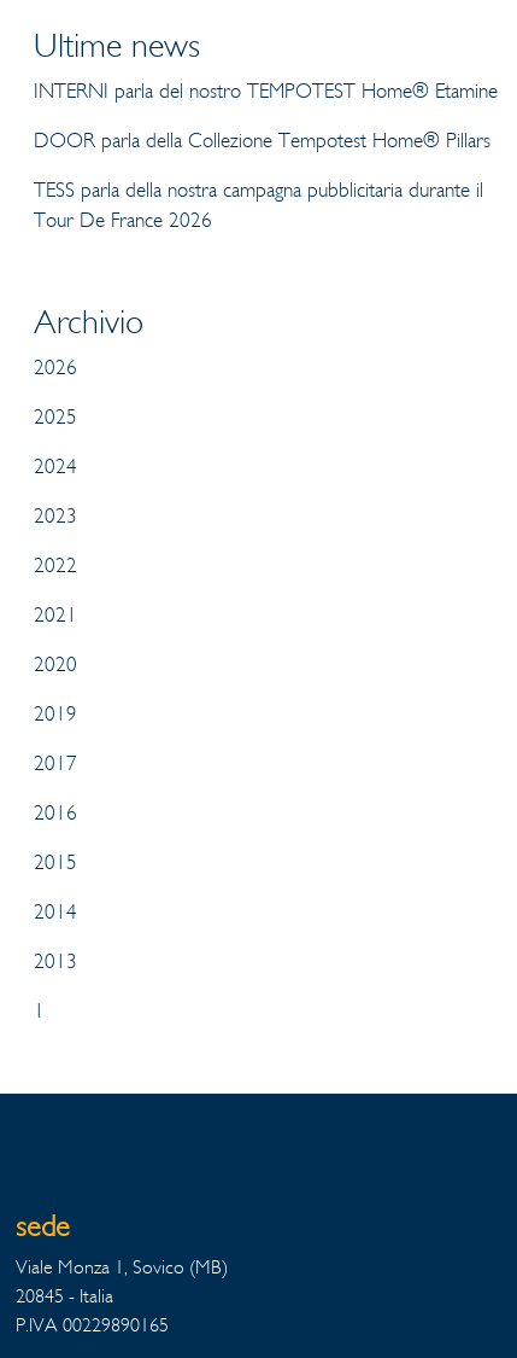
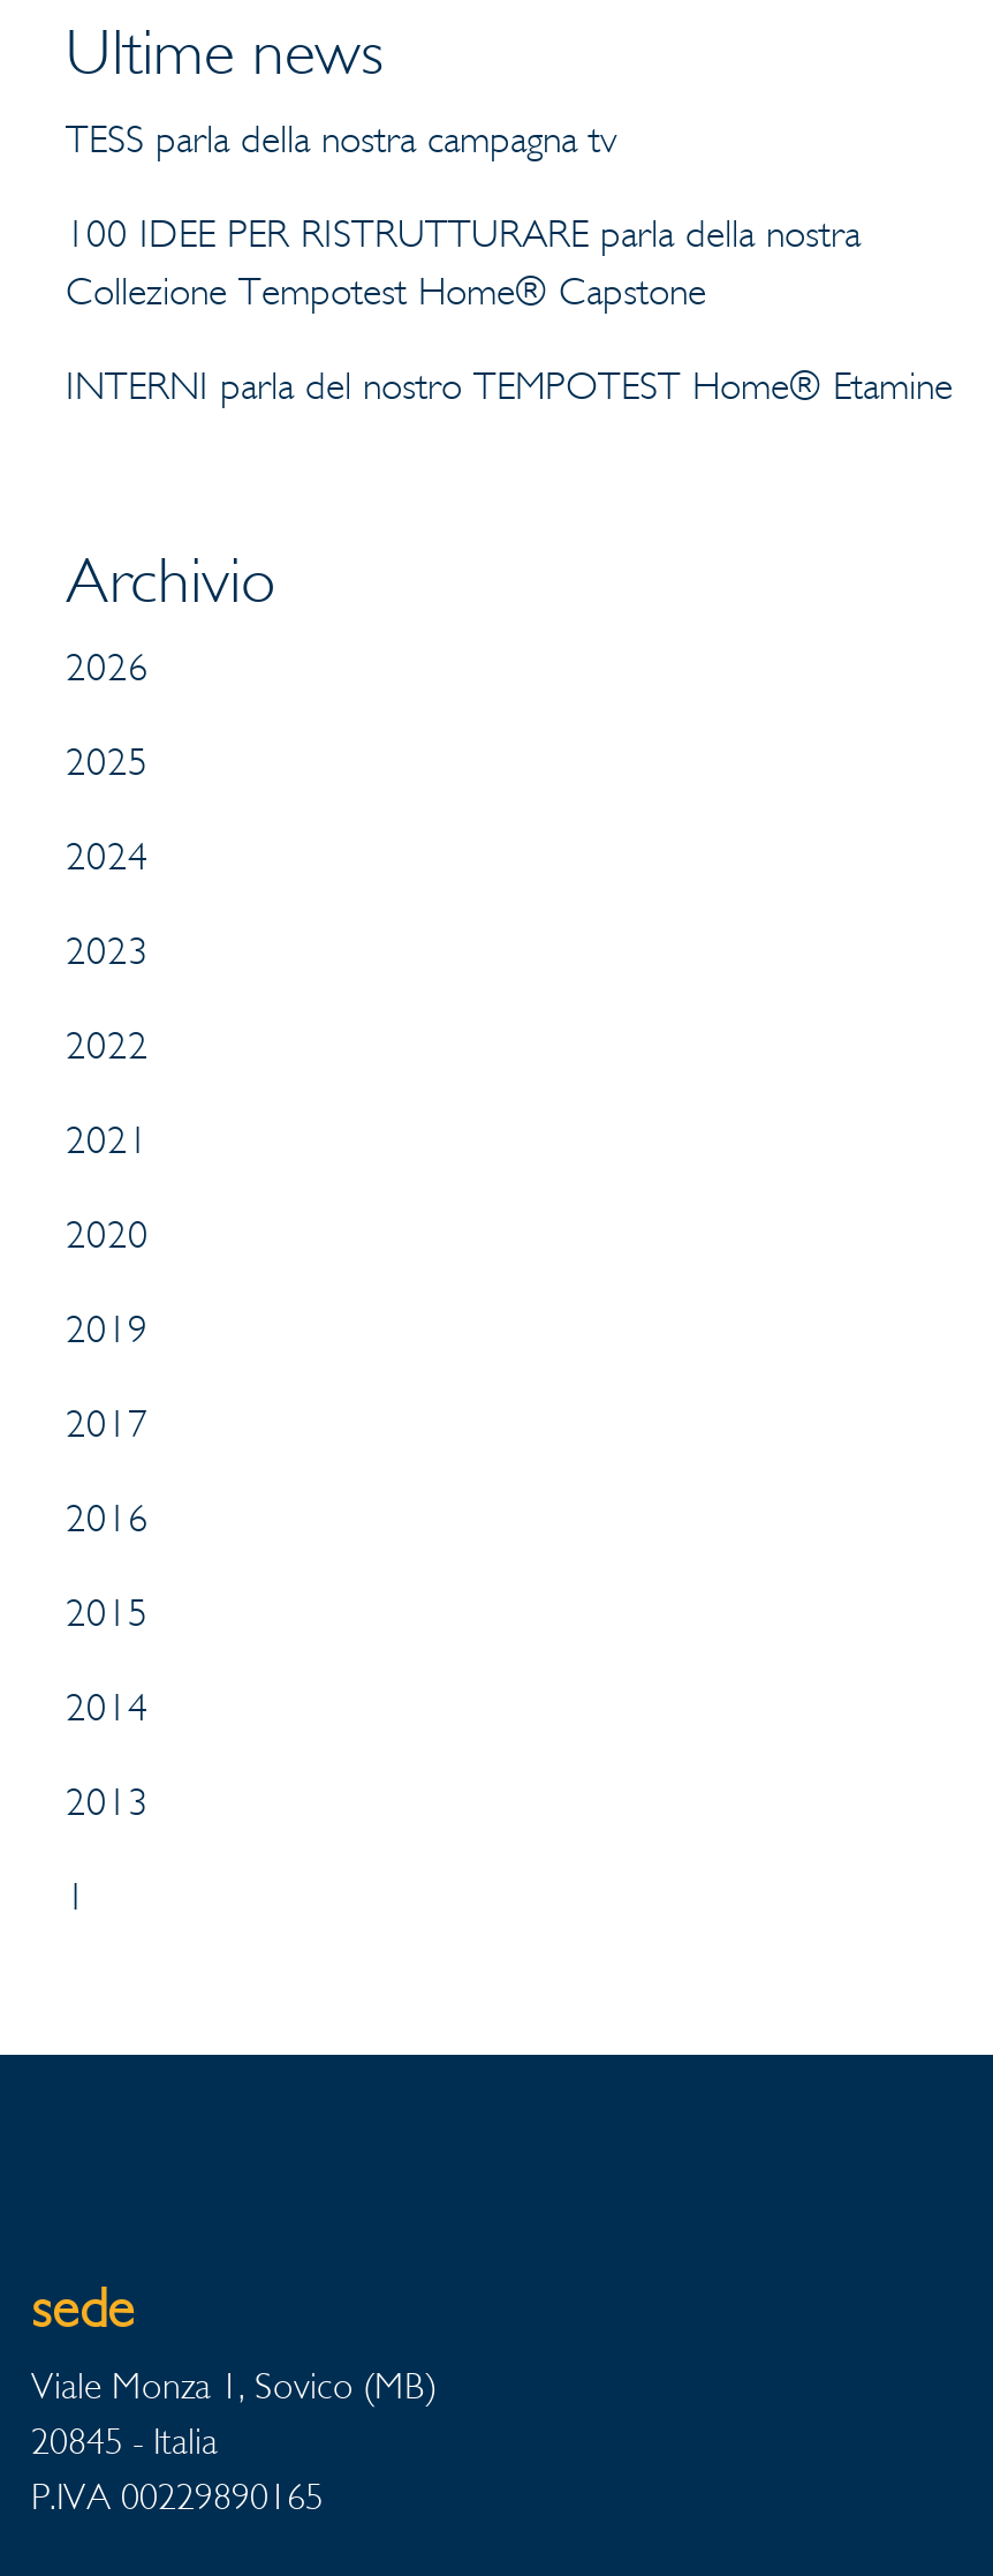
+ TESS parla della nostra campagna tv
+ 100 IDEE PER RISTRUTTURARE parla della nostra
+ Collezione Tempotest Home® Capstone

moved down: INTERNI parla del nostro TEMPOTEST Home® Etamine

- DOOR parla della Collezione Tempotest Home® Pillars
- TESS parla della nostra campagna pubblicitaria durante il
- Tour De France 2026
